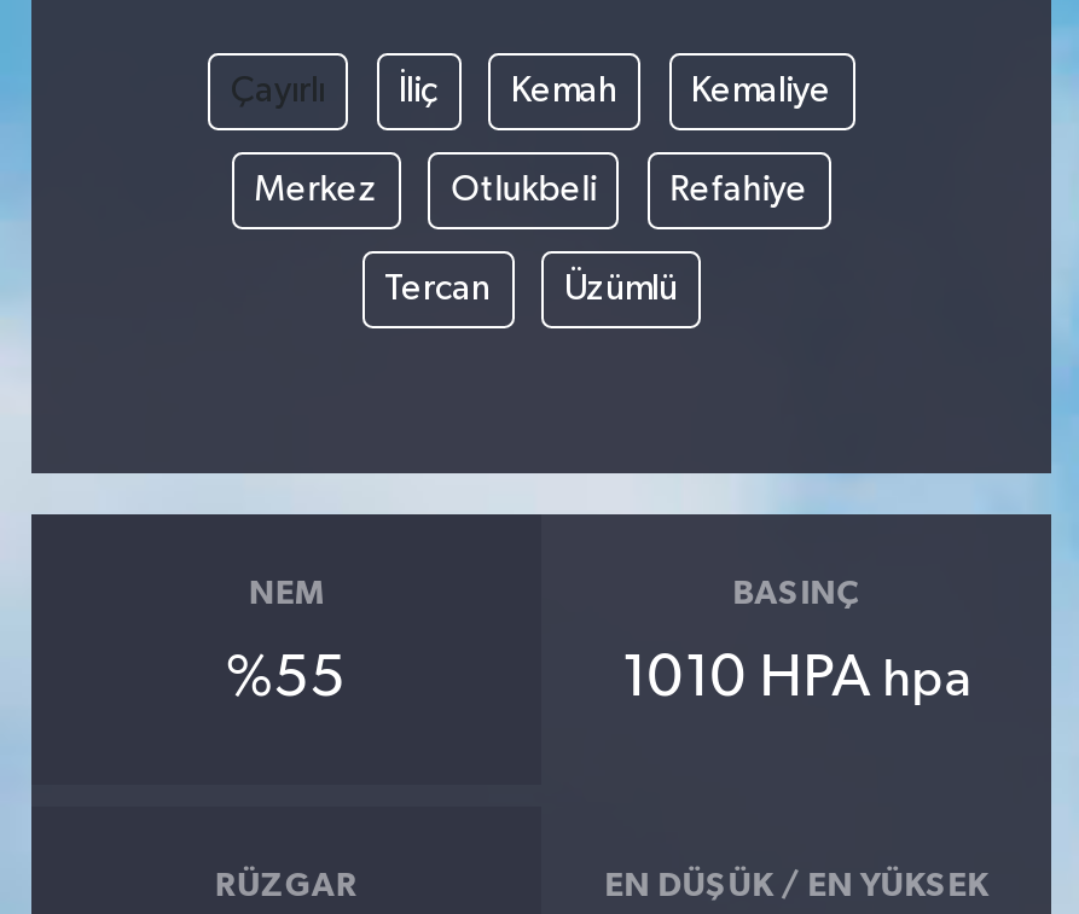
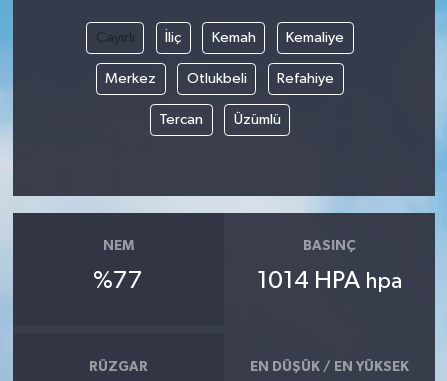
- %55
+ %77

- 1010 HPA hpa
+ 1014 HPA hpa
